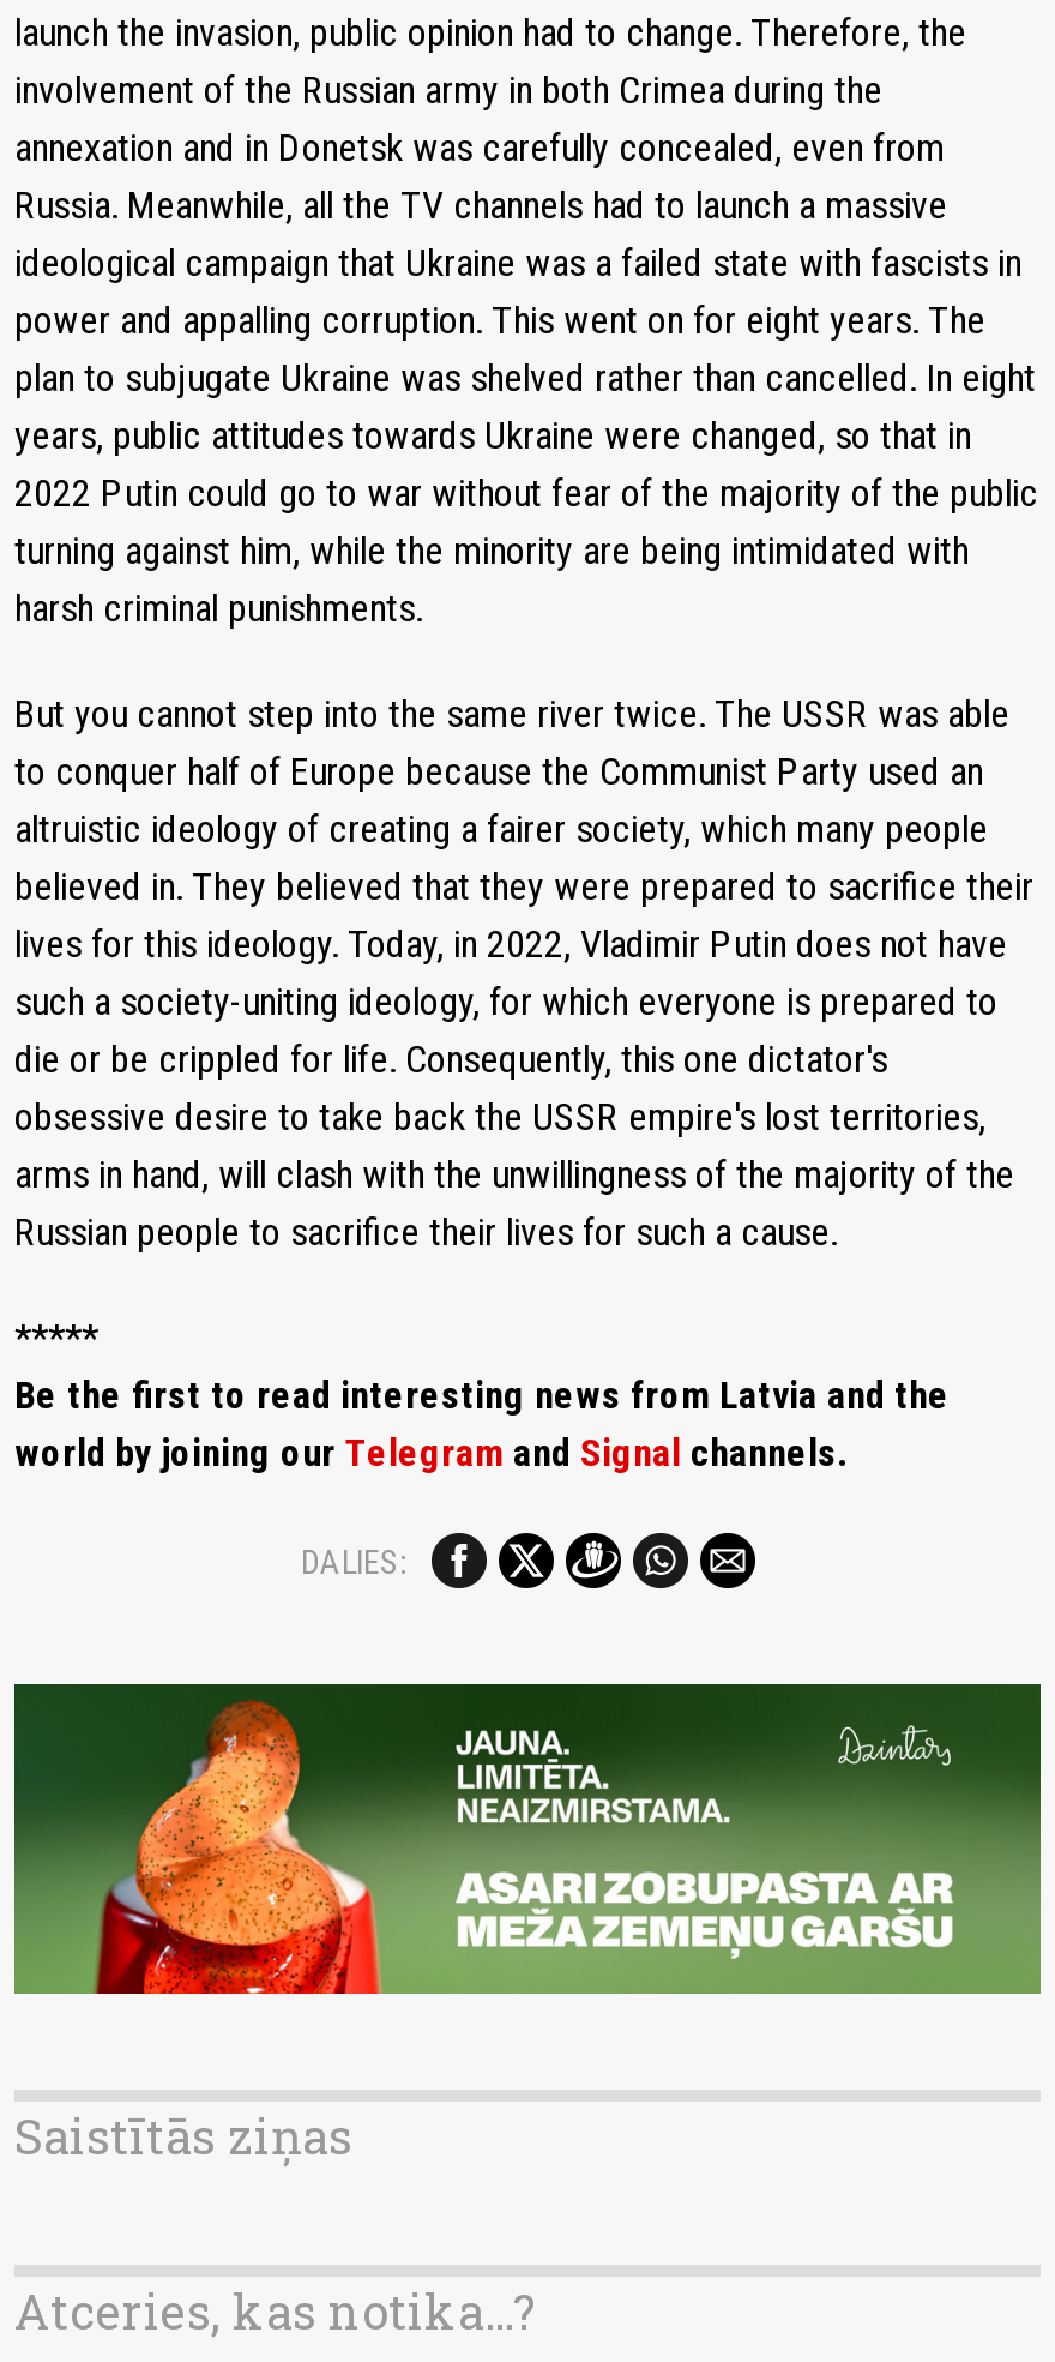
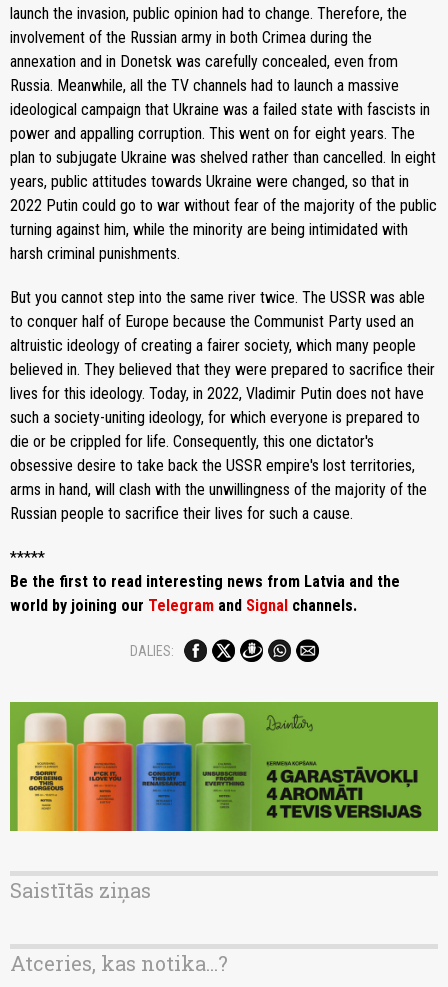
- [image]
+ [image]
